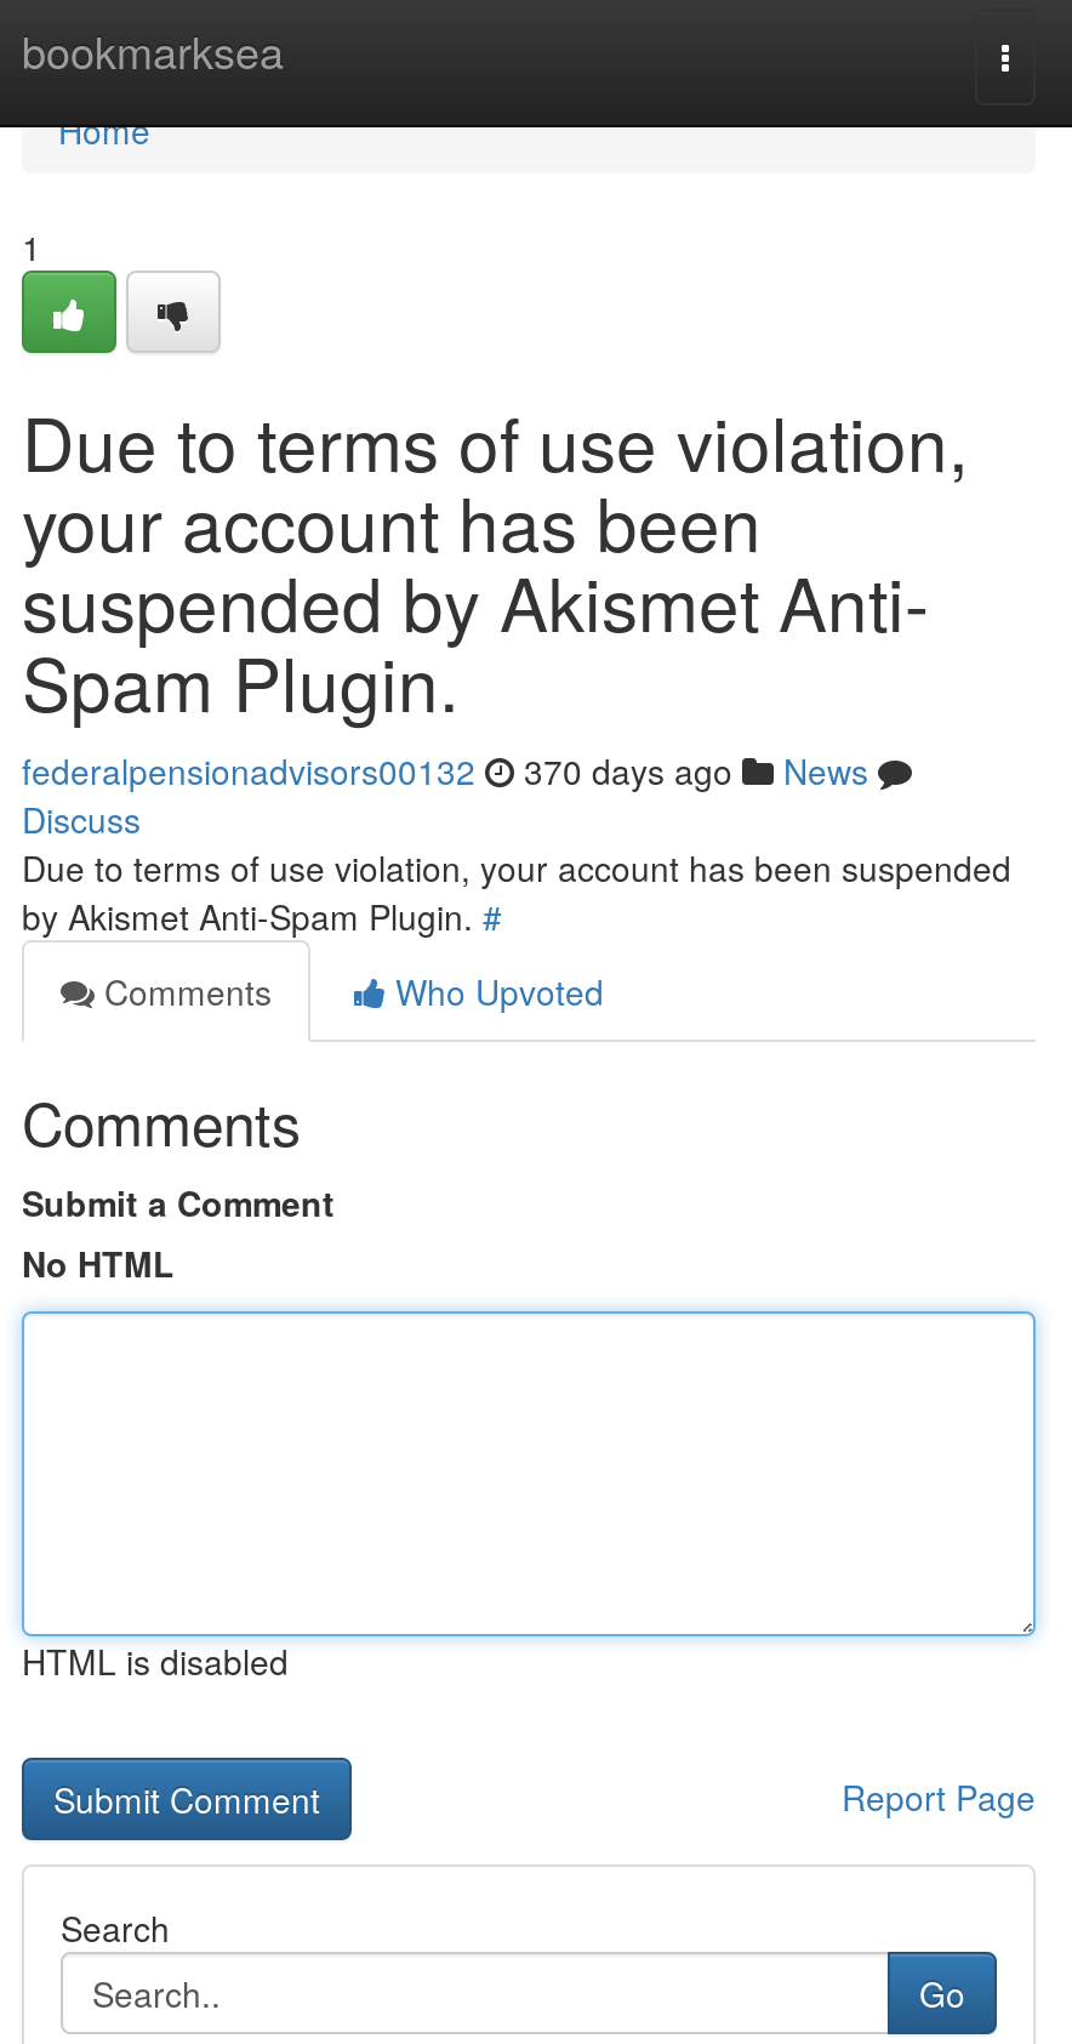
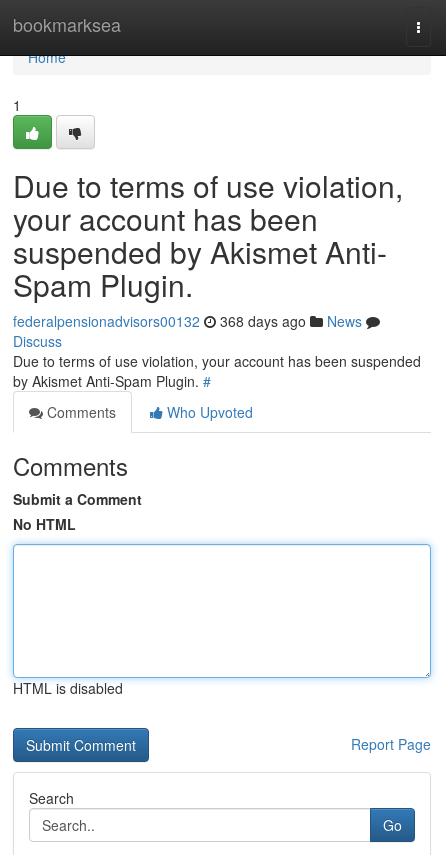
- federalpensionadvisors00132 370 days ago News
+ federalpensionadvisors00132 368 days ago News
